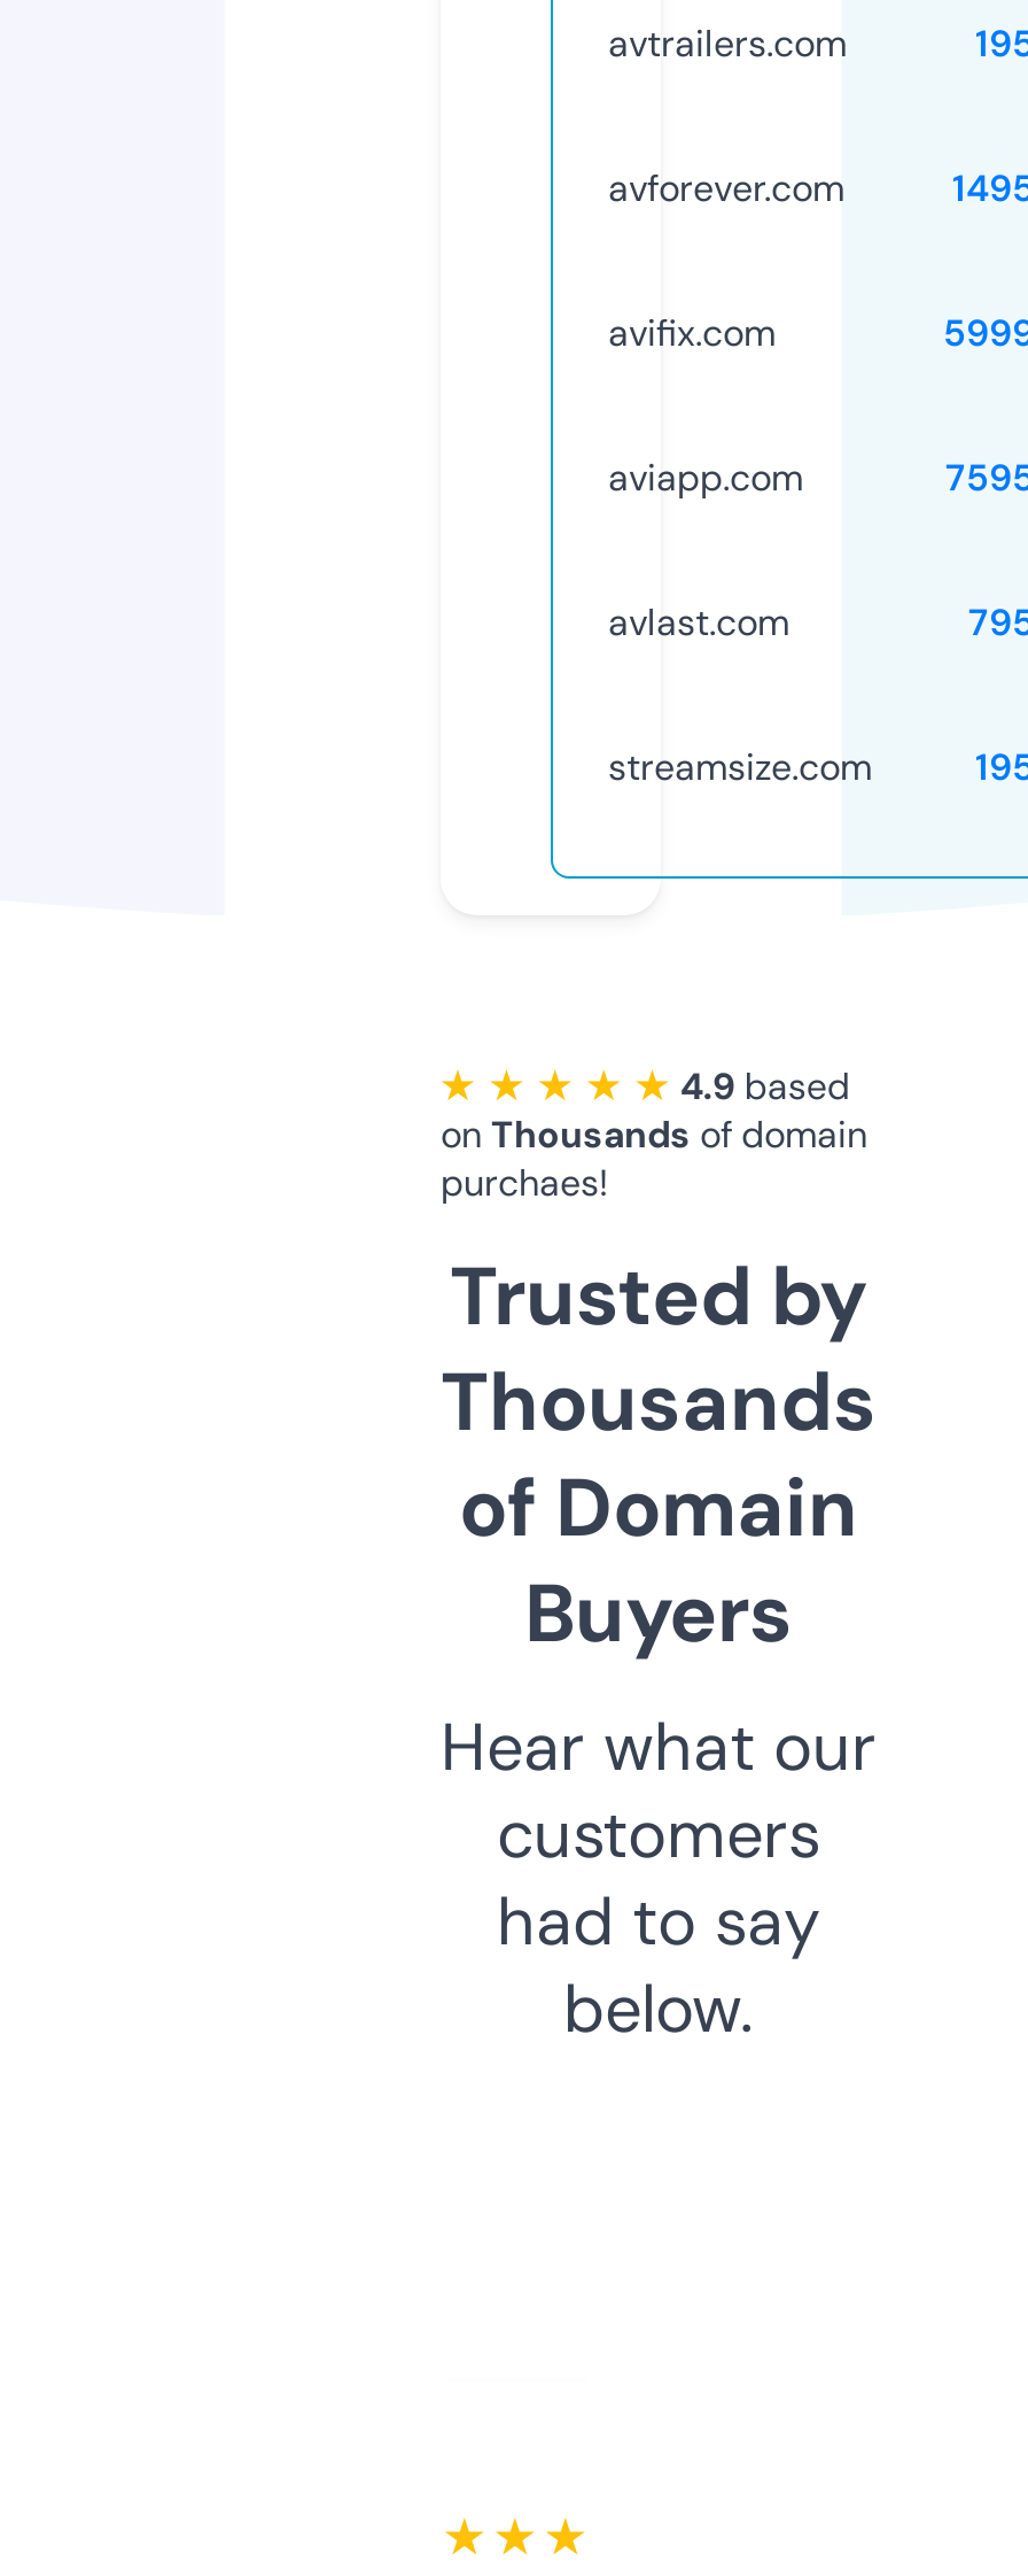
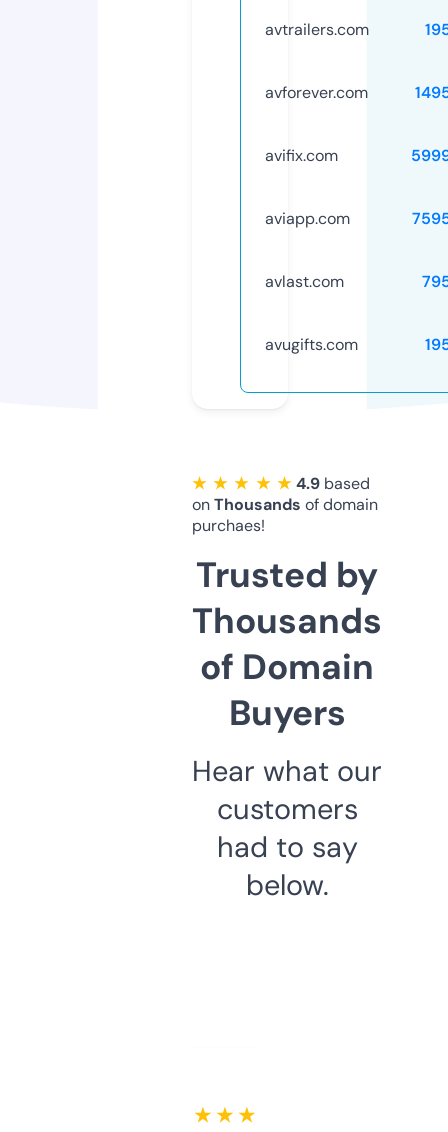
- streamsize.com
+ avugifts.com
